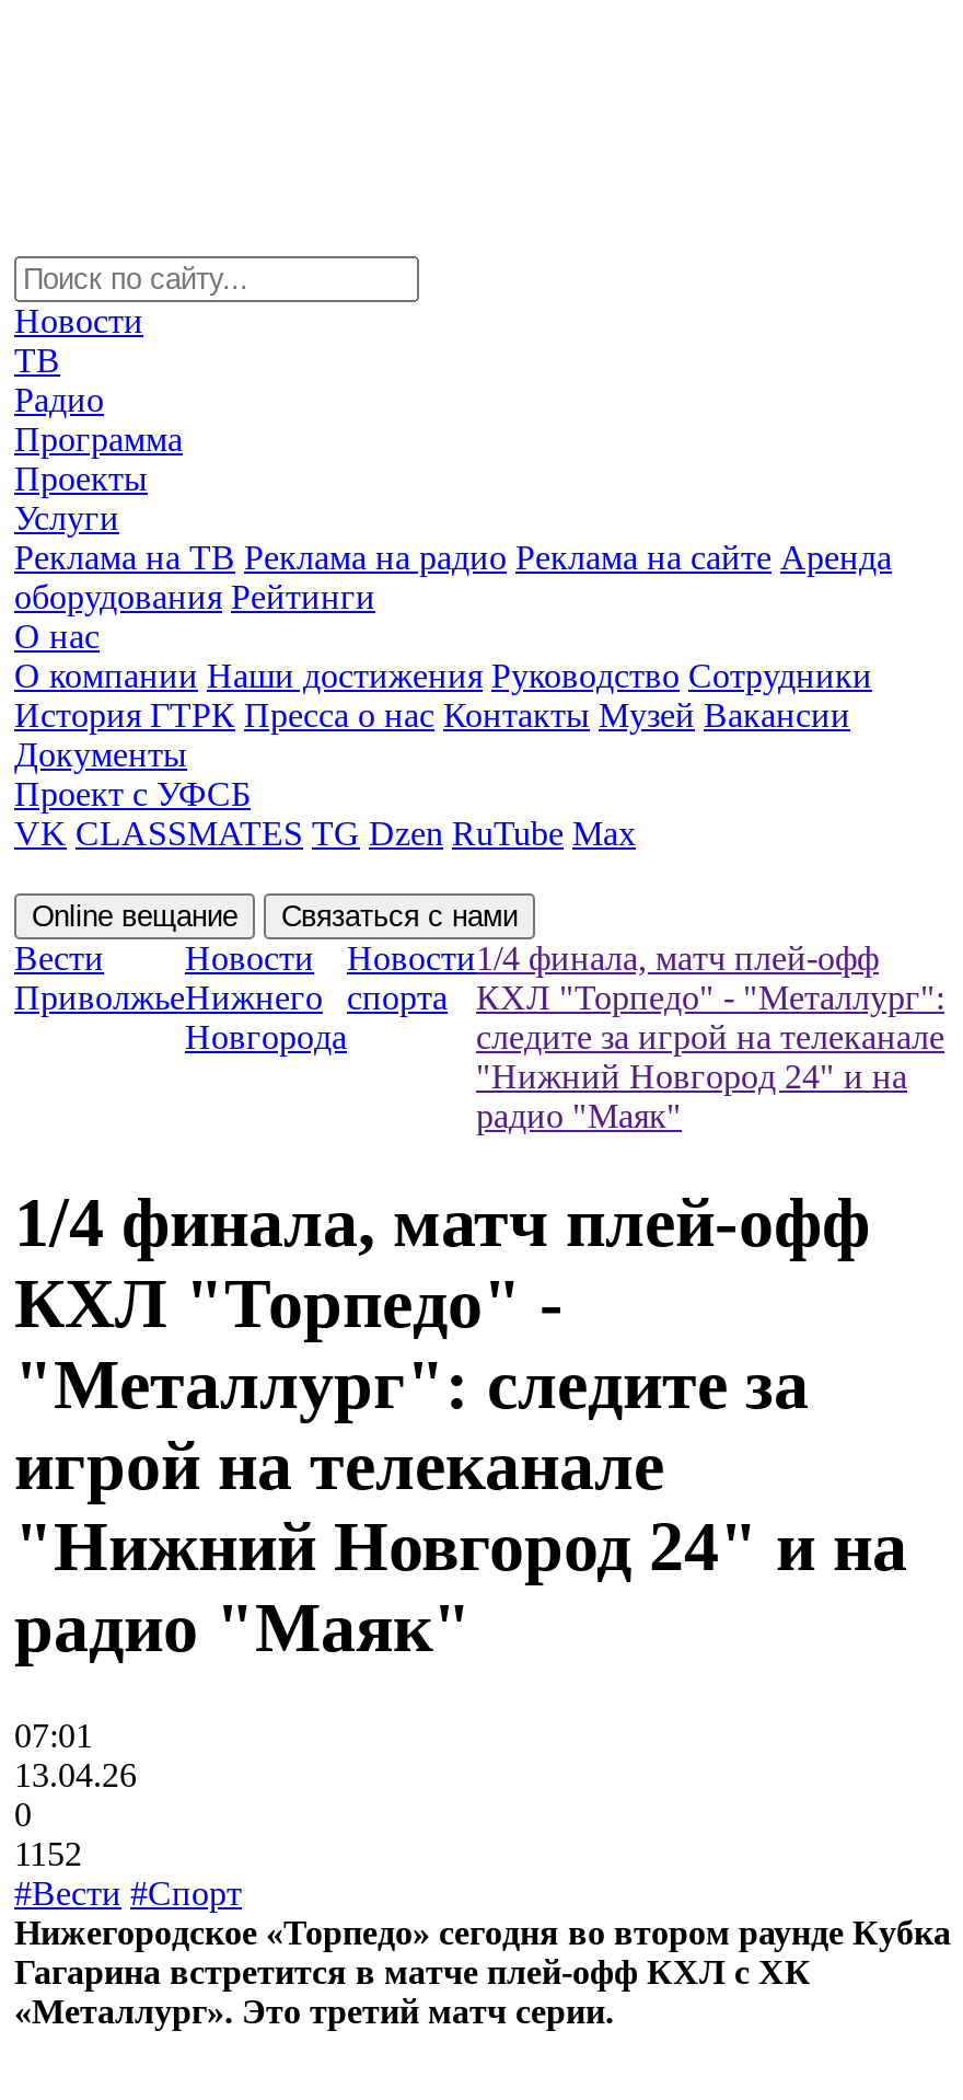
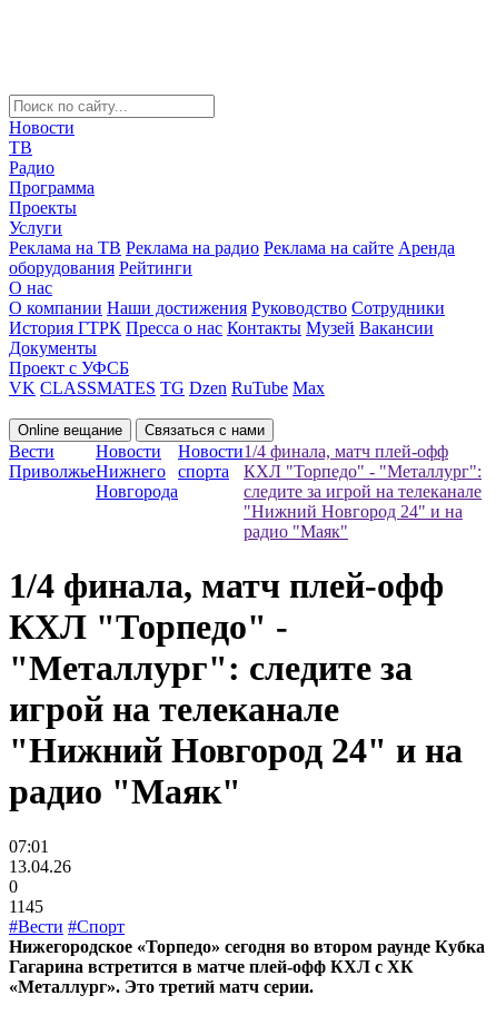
- 1152
+ 1145
